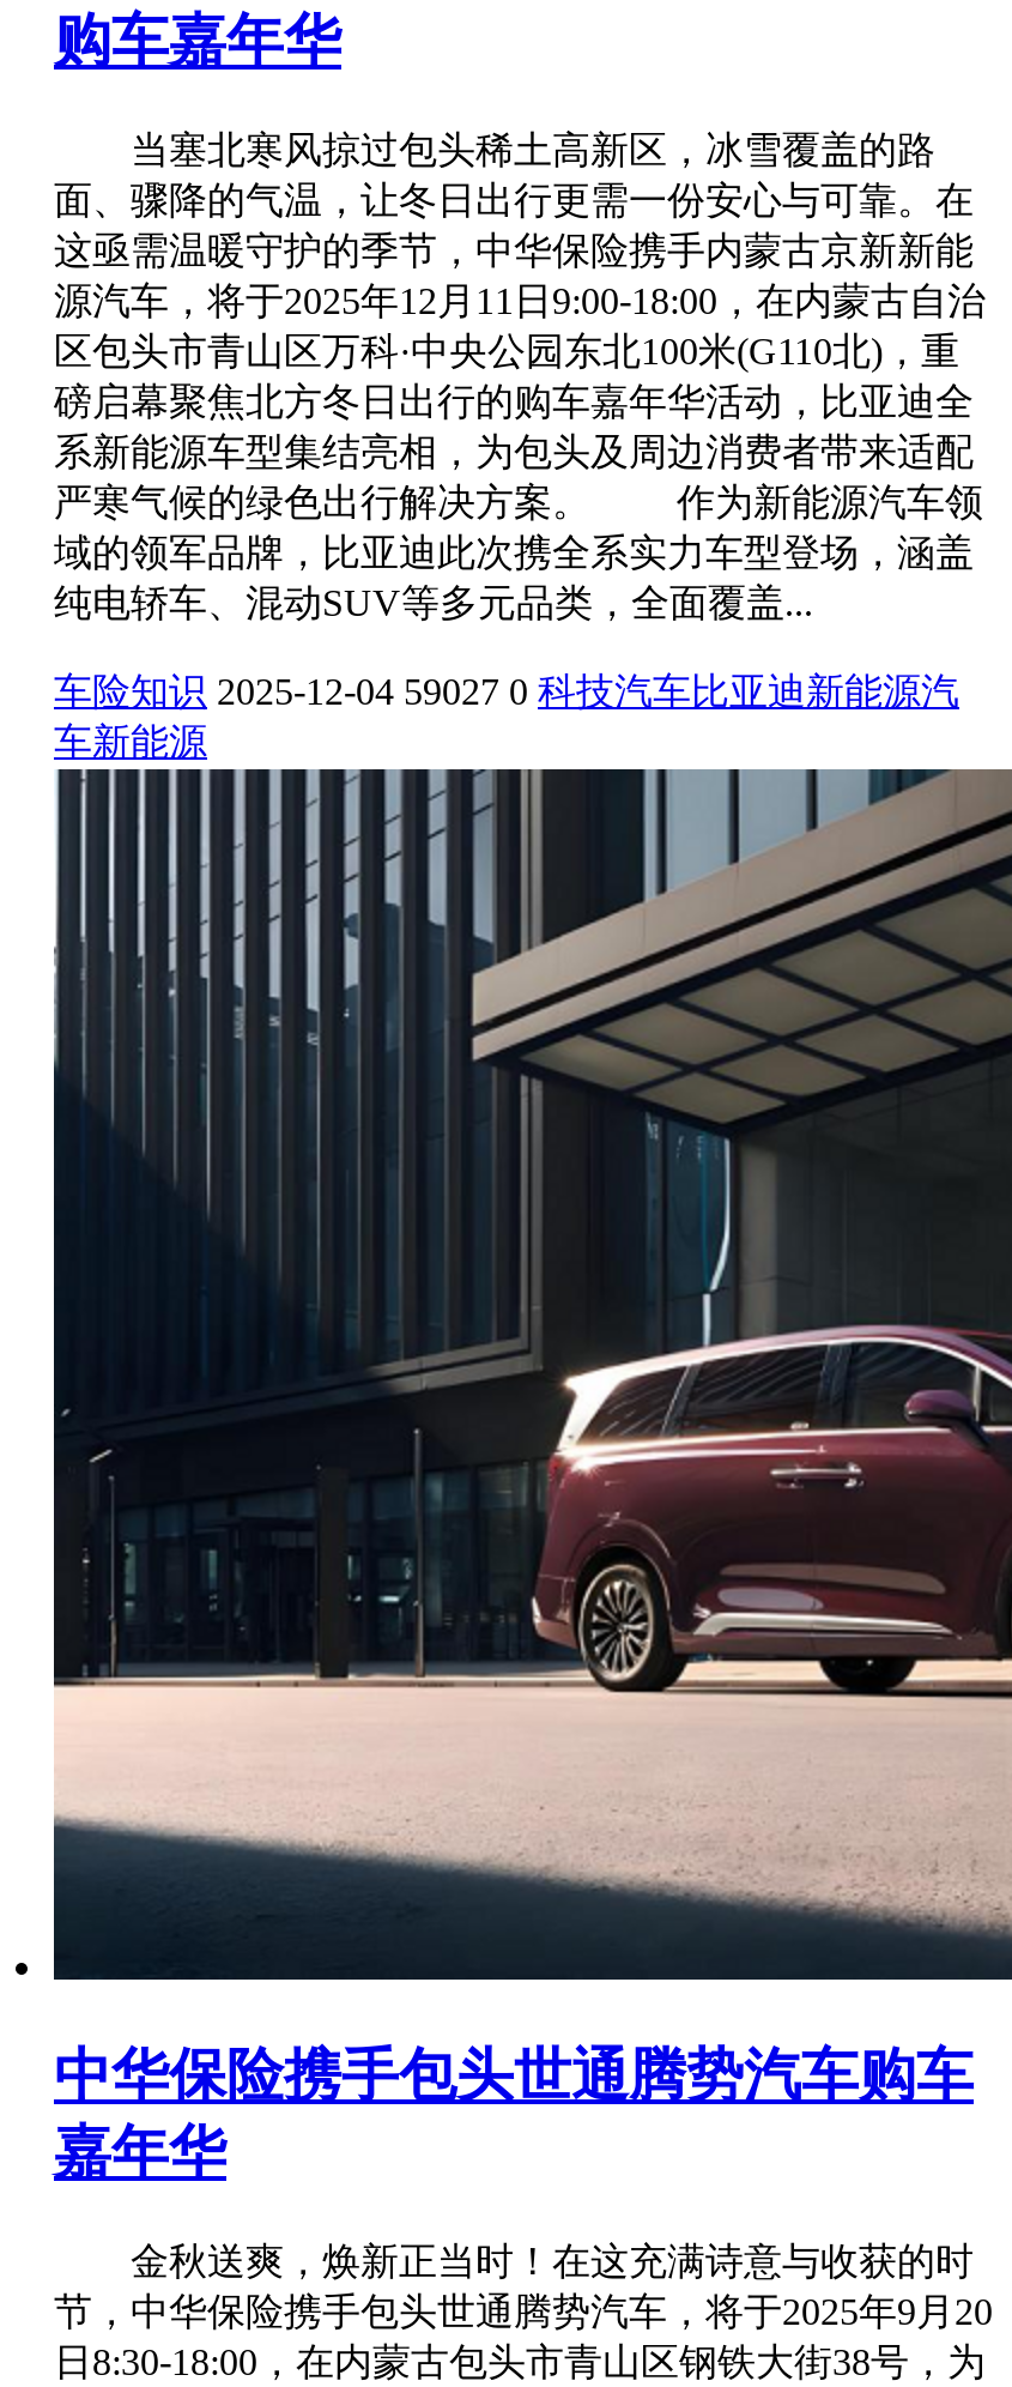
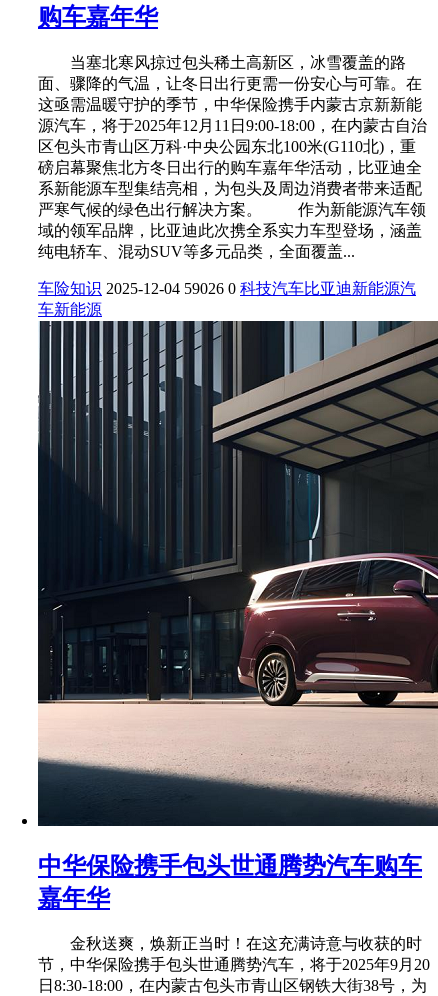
- 车险知识 2025-12-04 59027 0 科技汽车比亚迪新能源汽
+ 车险知识 2025-12-04 59026 0 科技汽车比亚迪新能源汽
